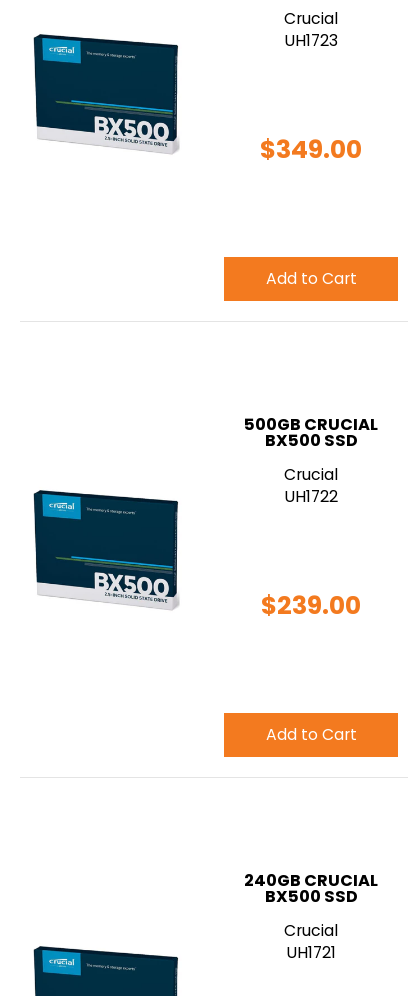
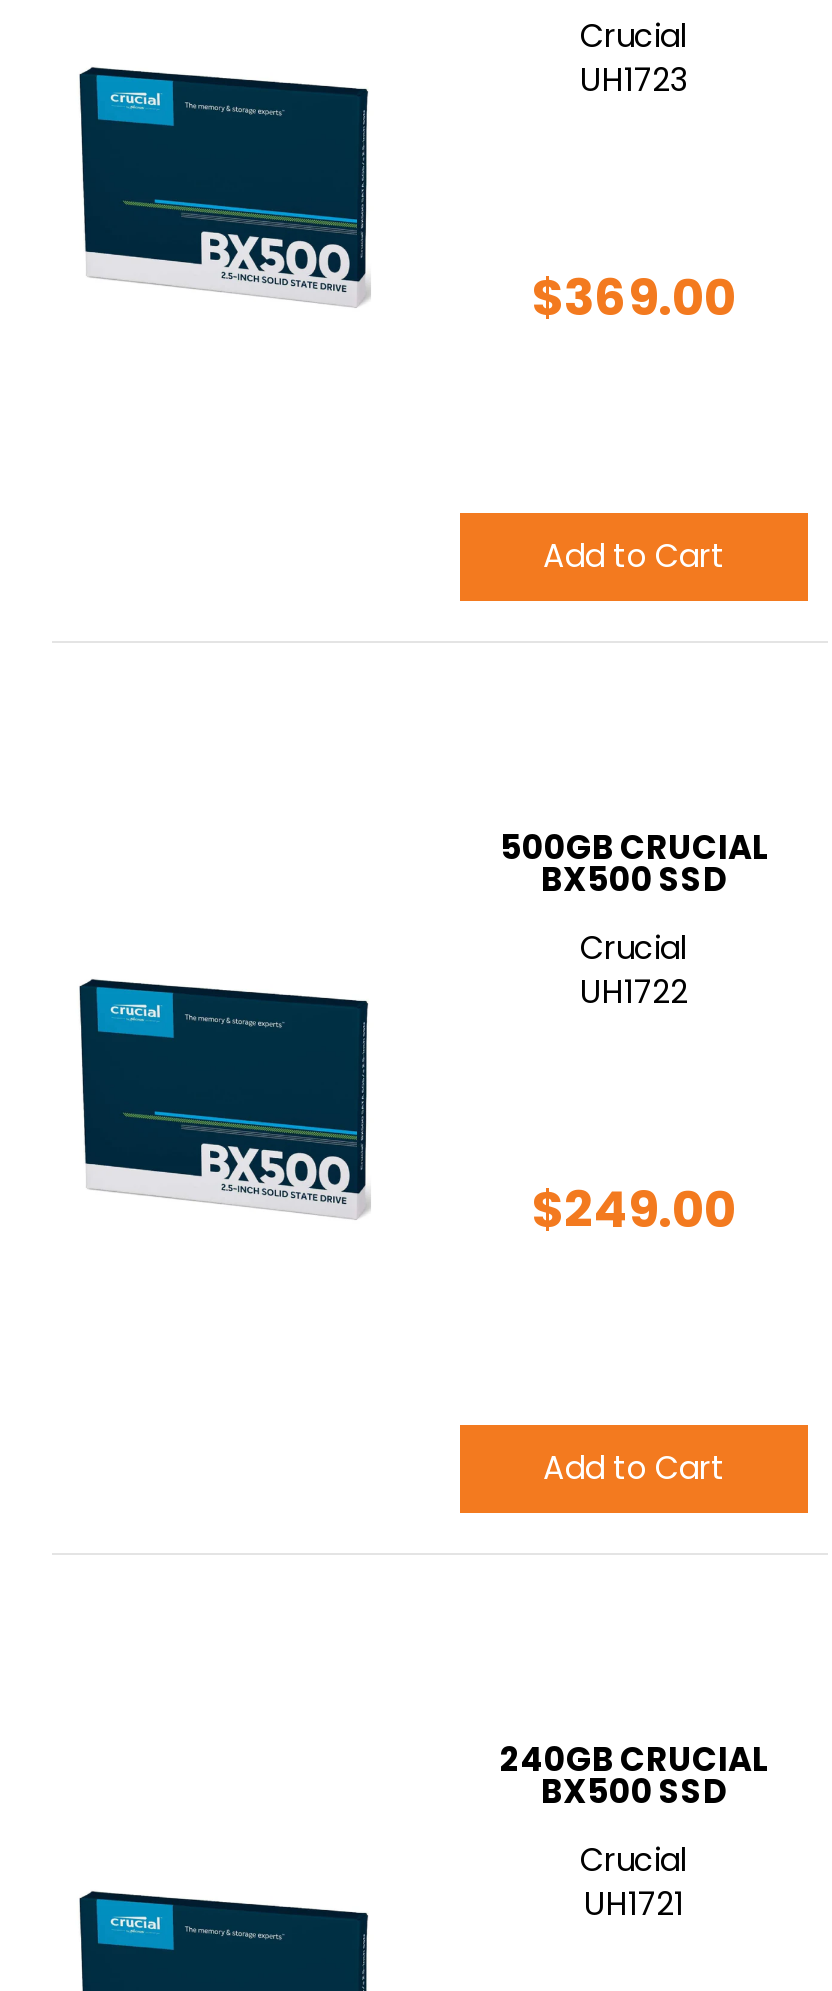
- $349.00
+ $369.00

- $239.00
+ $249.00
